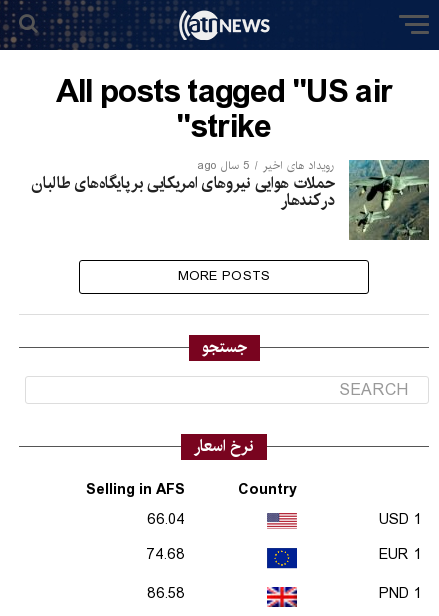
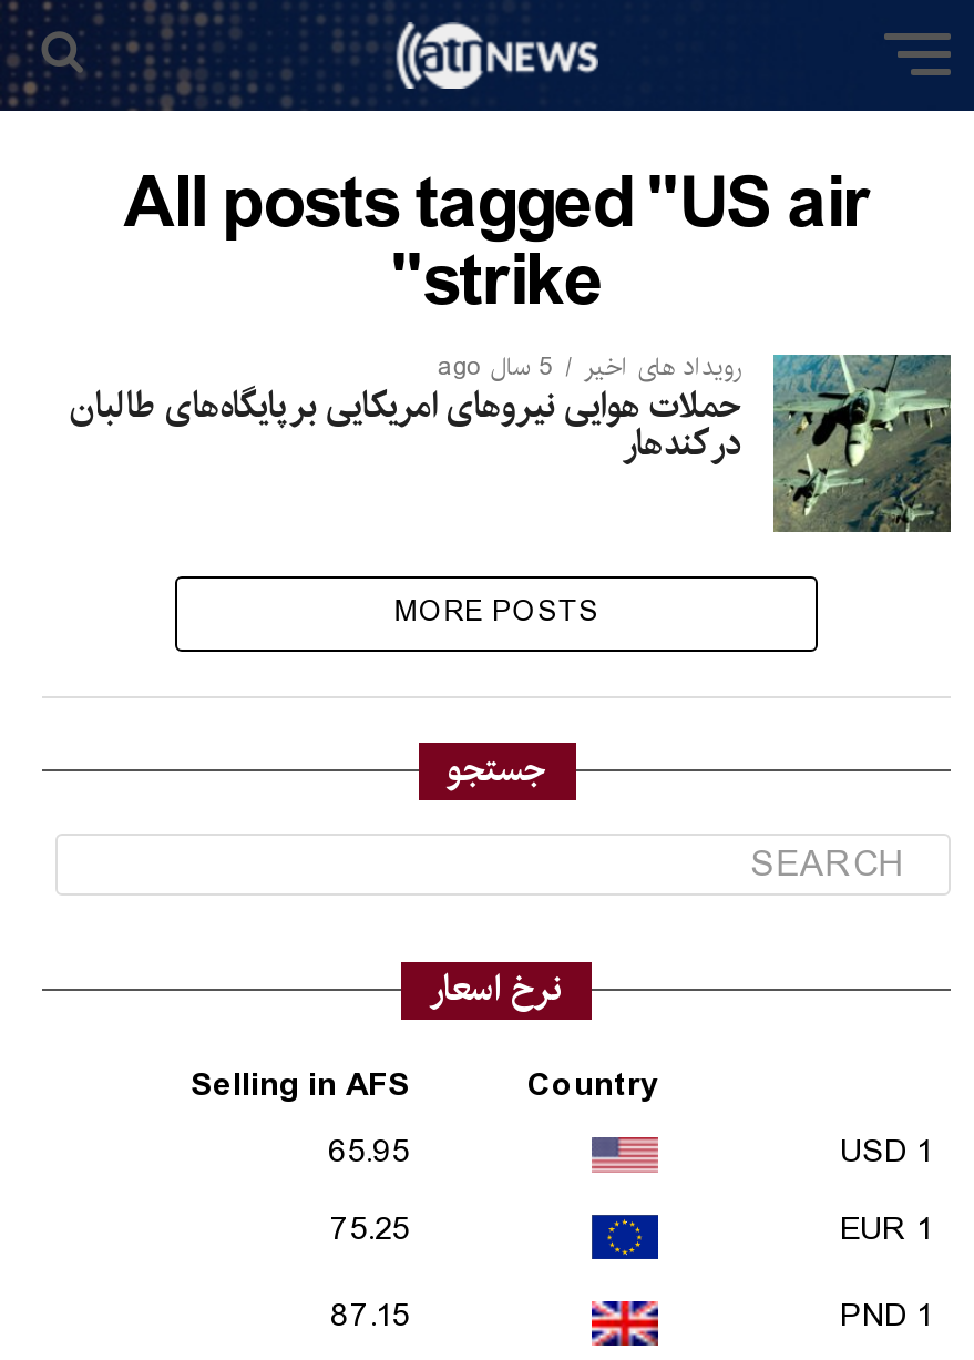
- 66.04
+ 65.95

- 74.68
+ 75.25

- 86.58
+ 87.15
